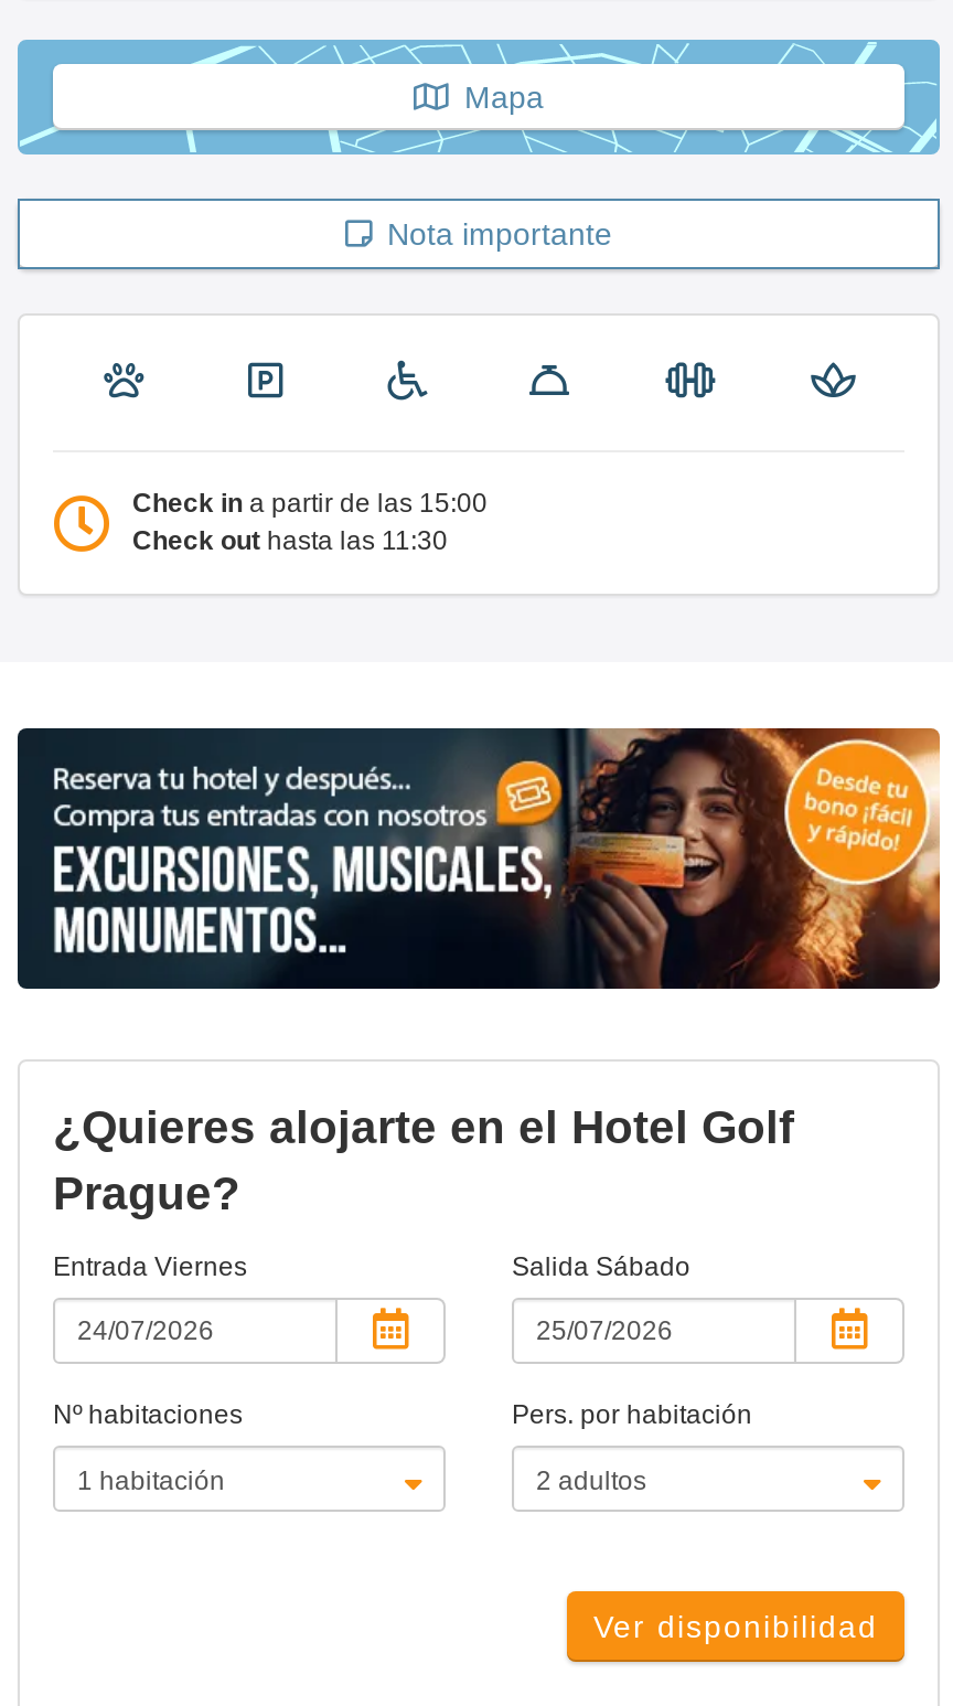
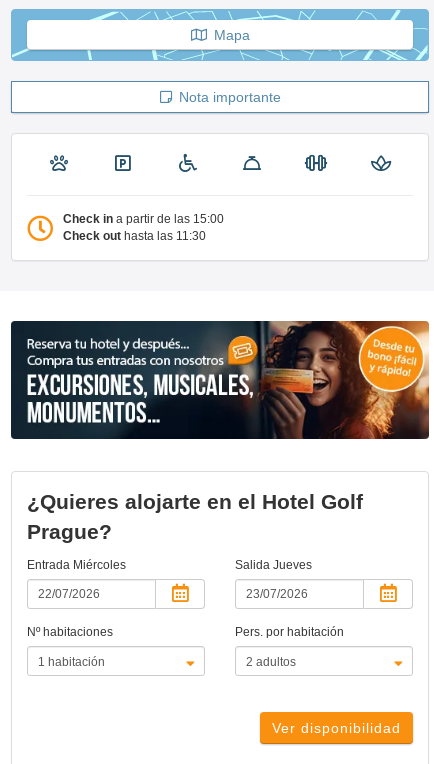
- Entrada Viernes
+ Entrada Miércoles

- Salida Sábado
+ Salida Jueves
